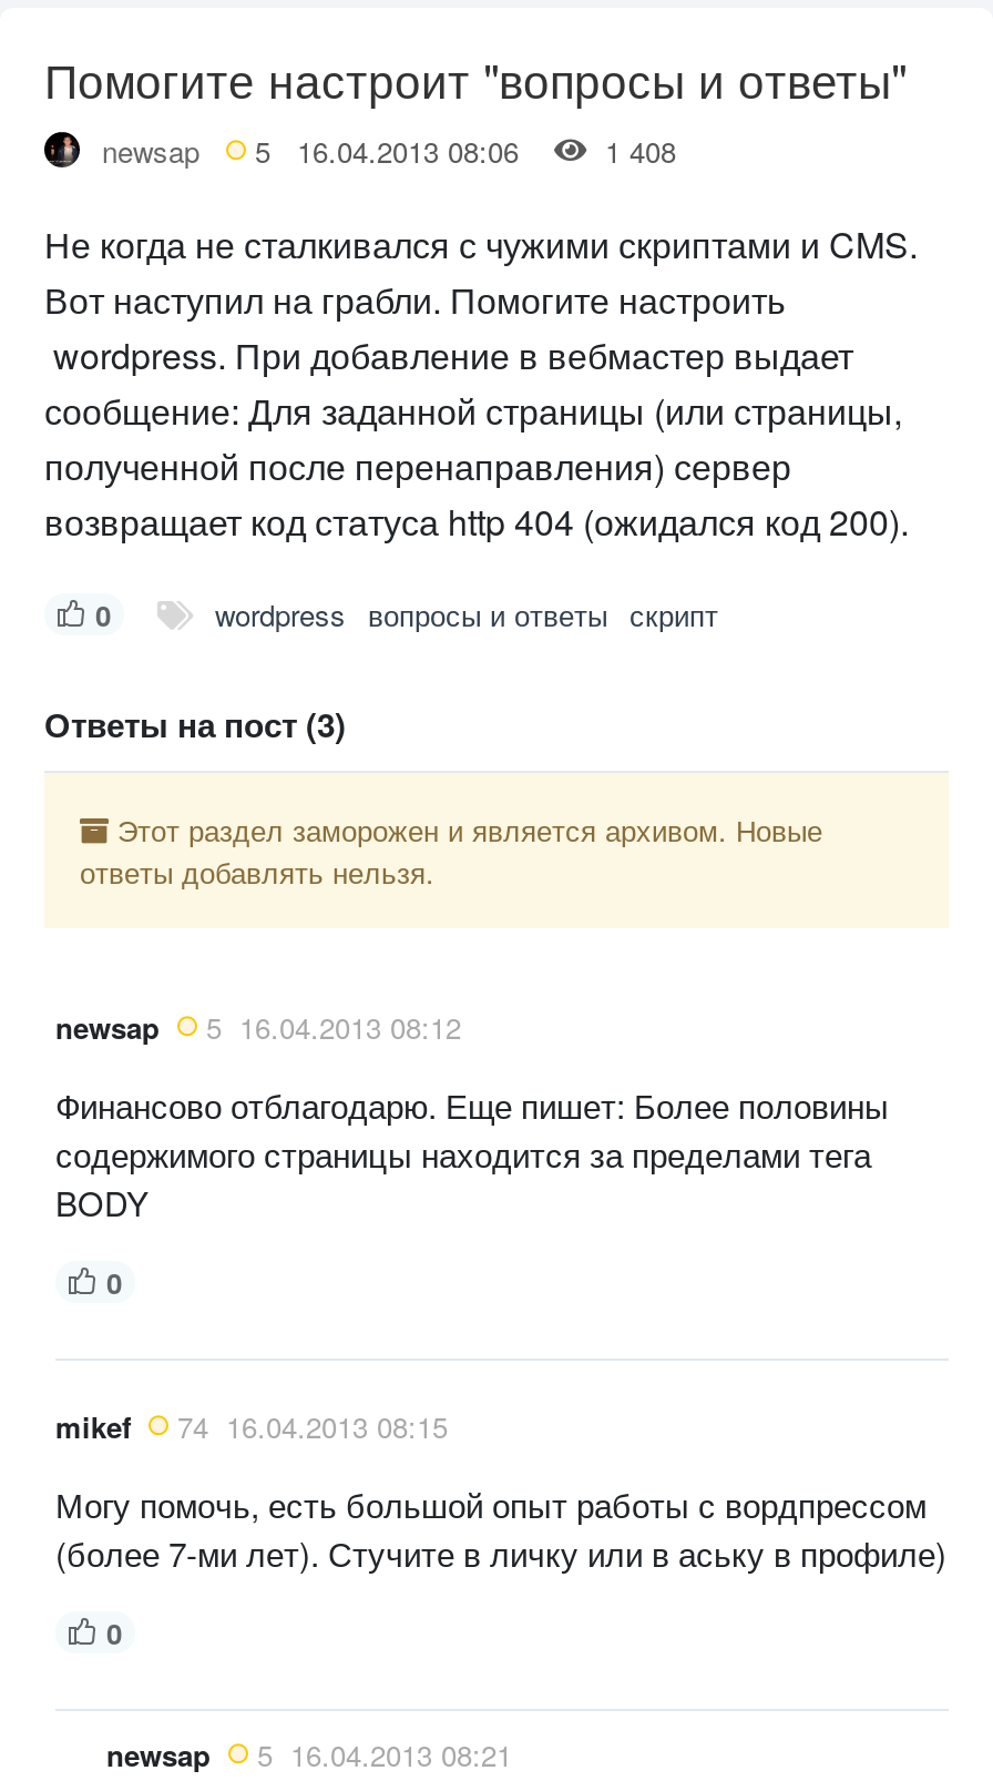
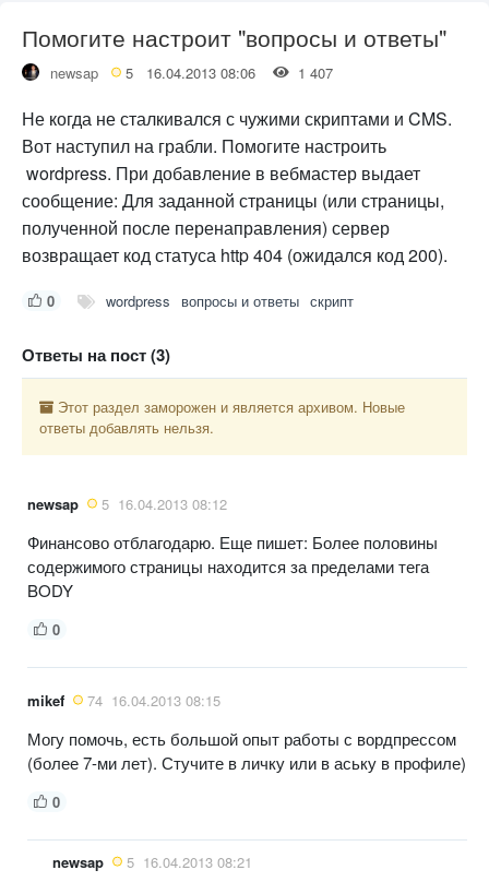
- newsap 5 16.04.2013 08:06 1 408
+ newsap 5 16.04.2013 08:06 1 407
